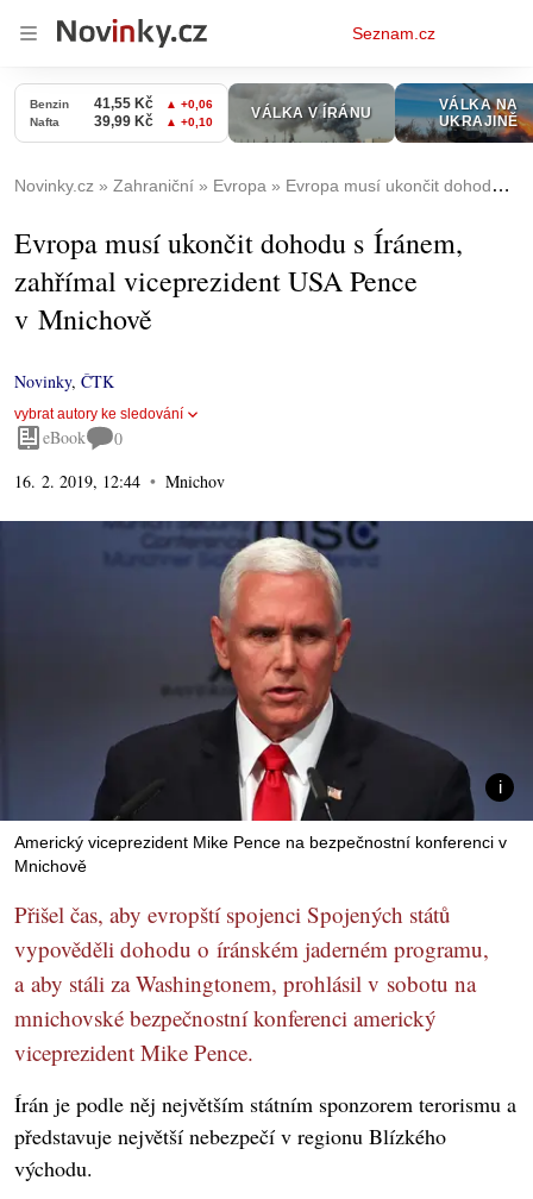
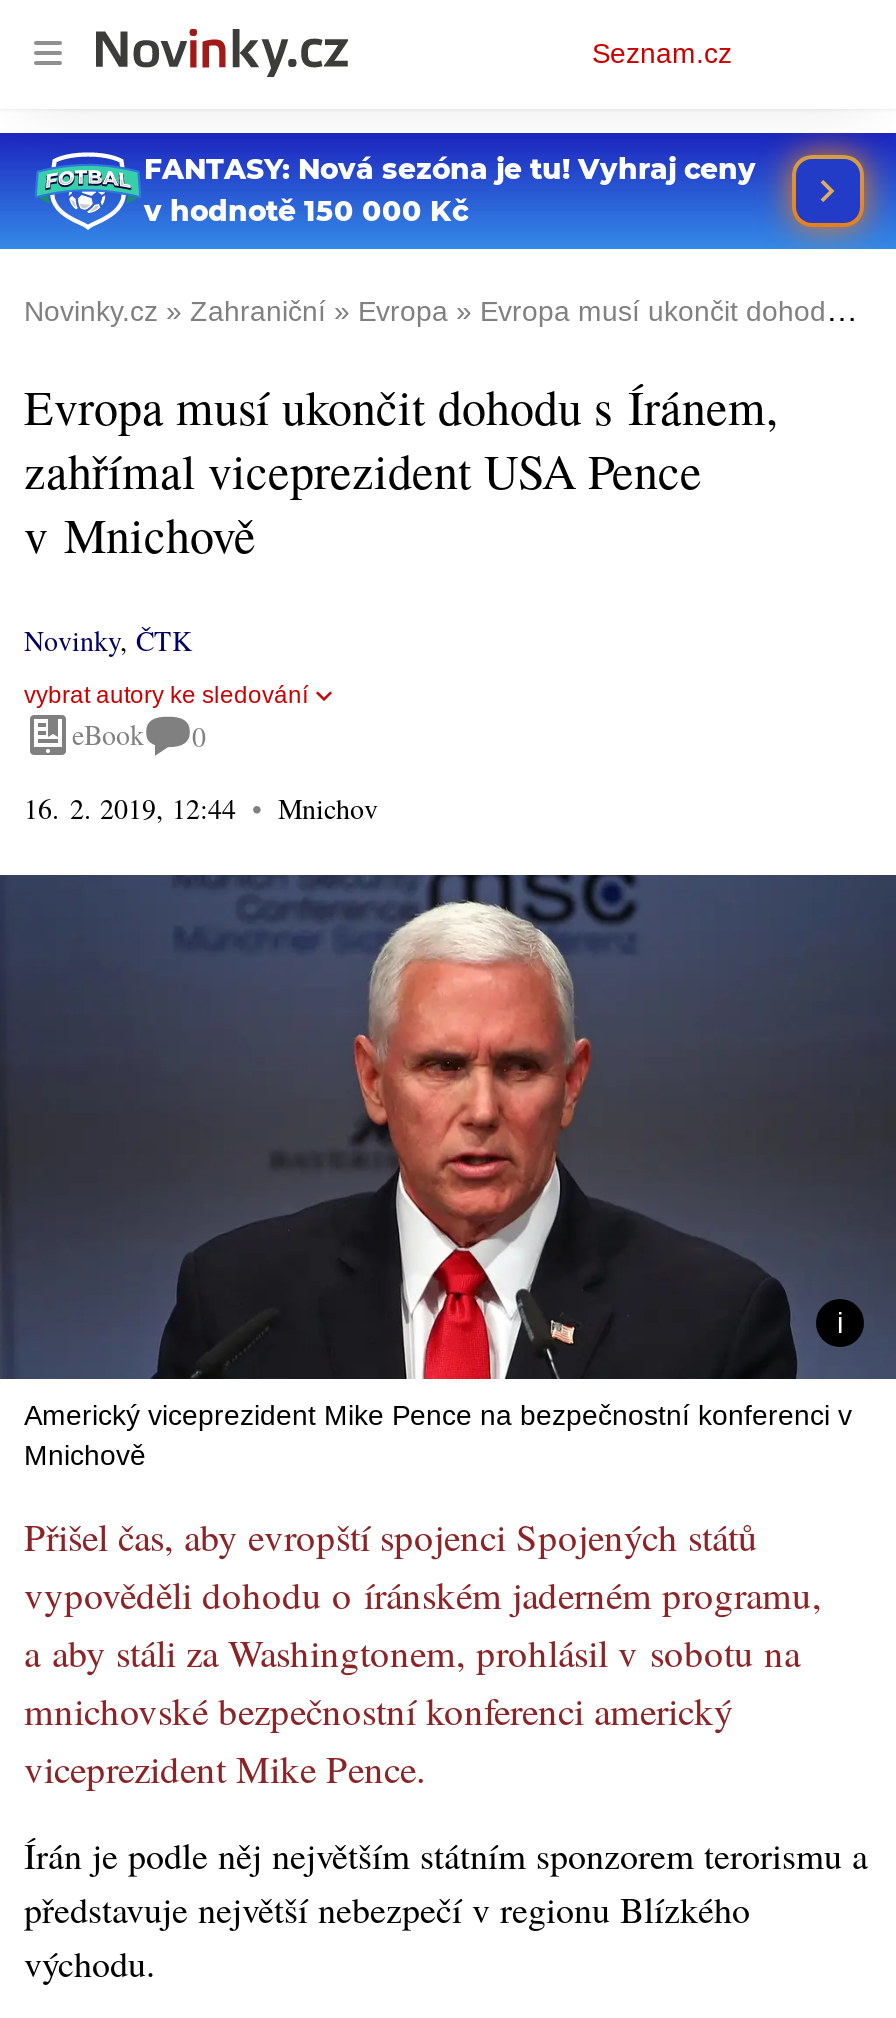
- [image]
+ [image]
